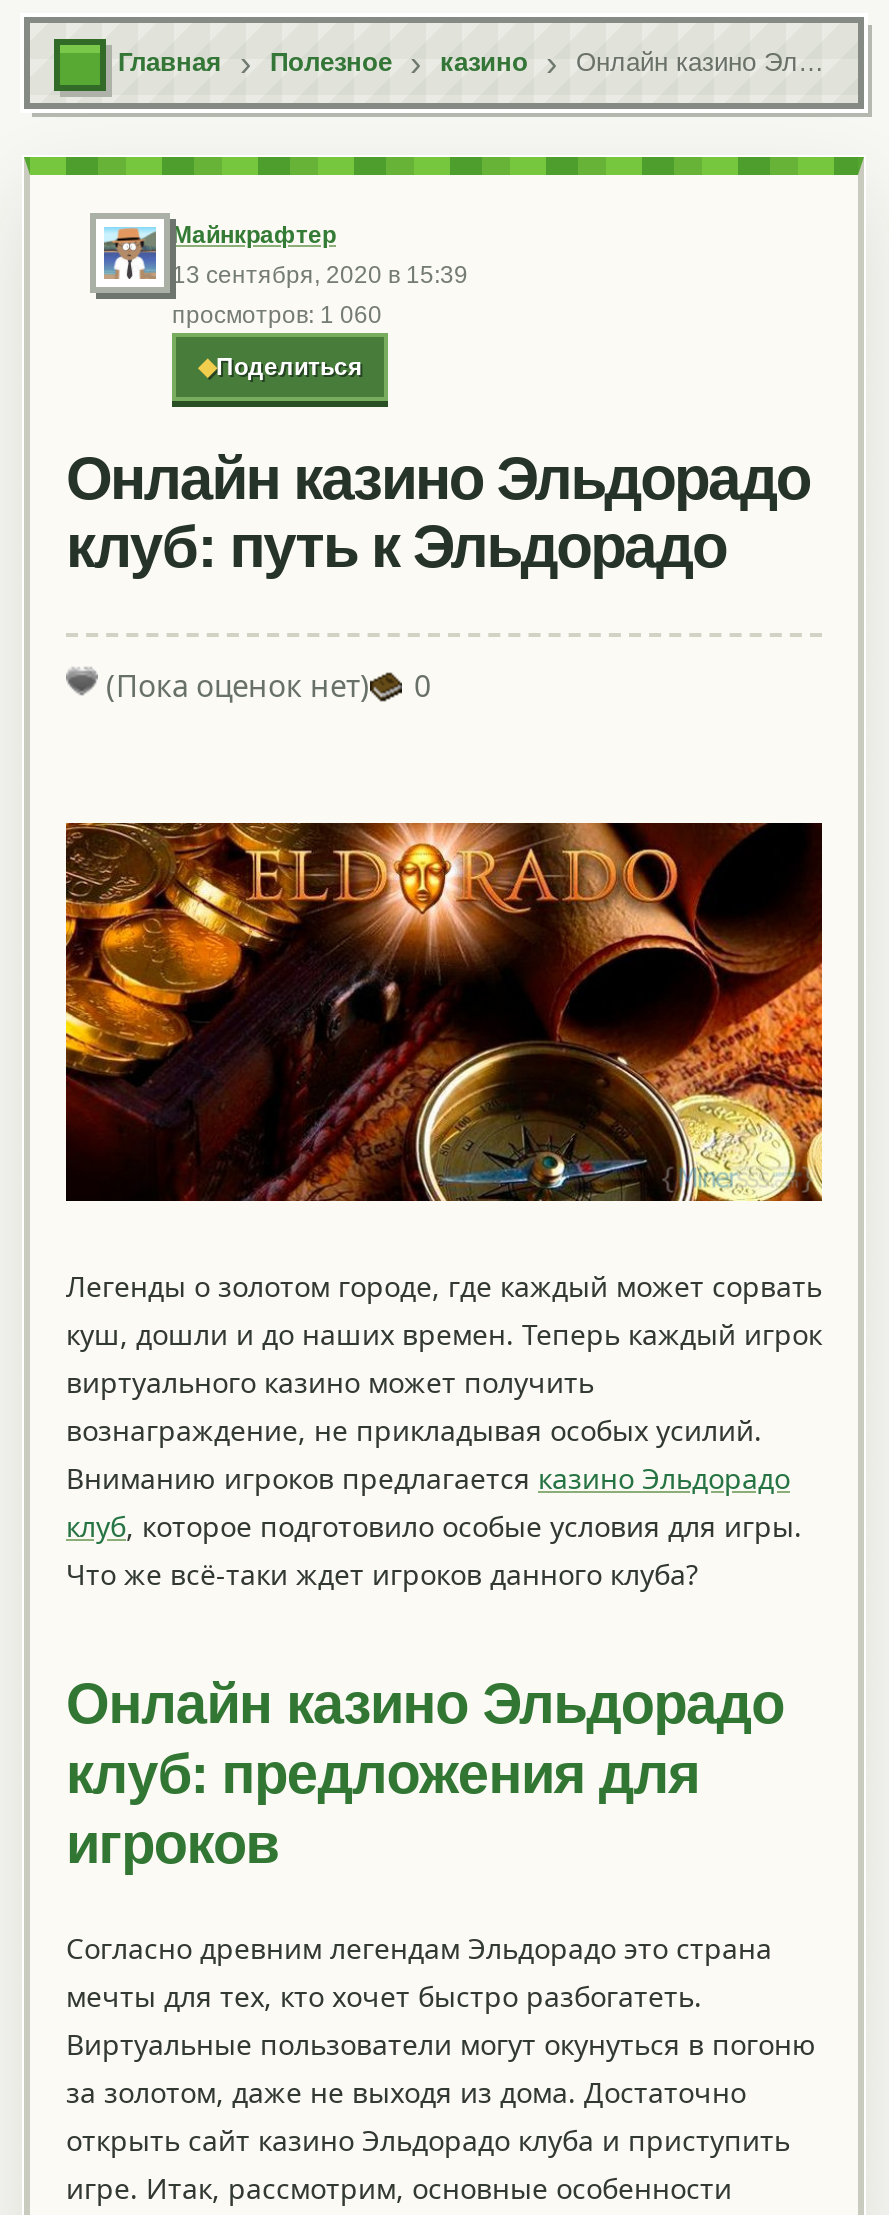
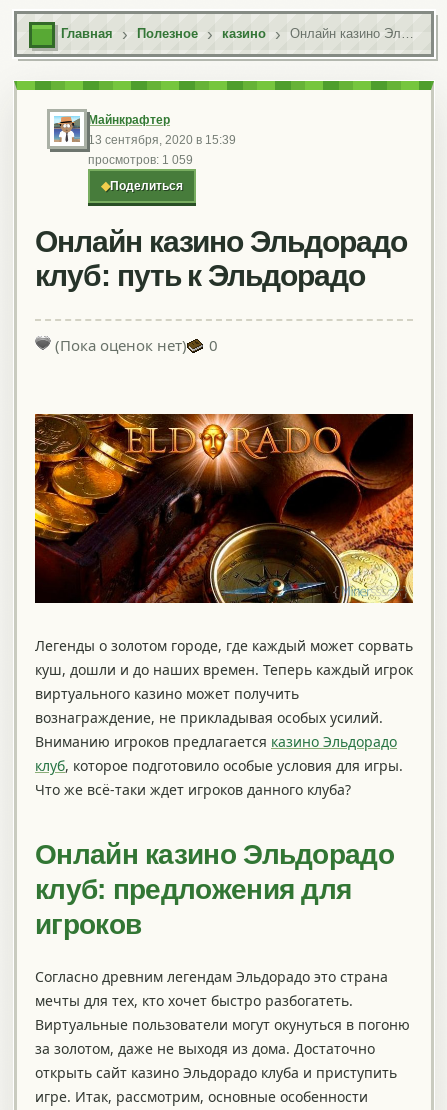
- просмотров: 1 060
+ просмотров: 1 059
